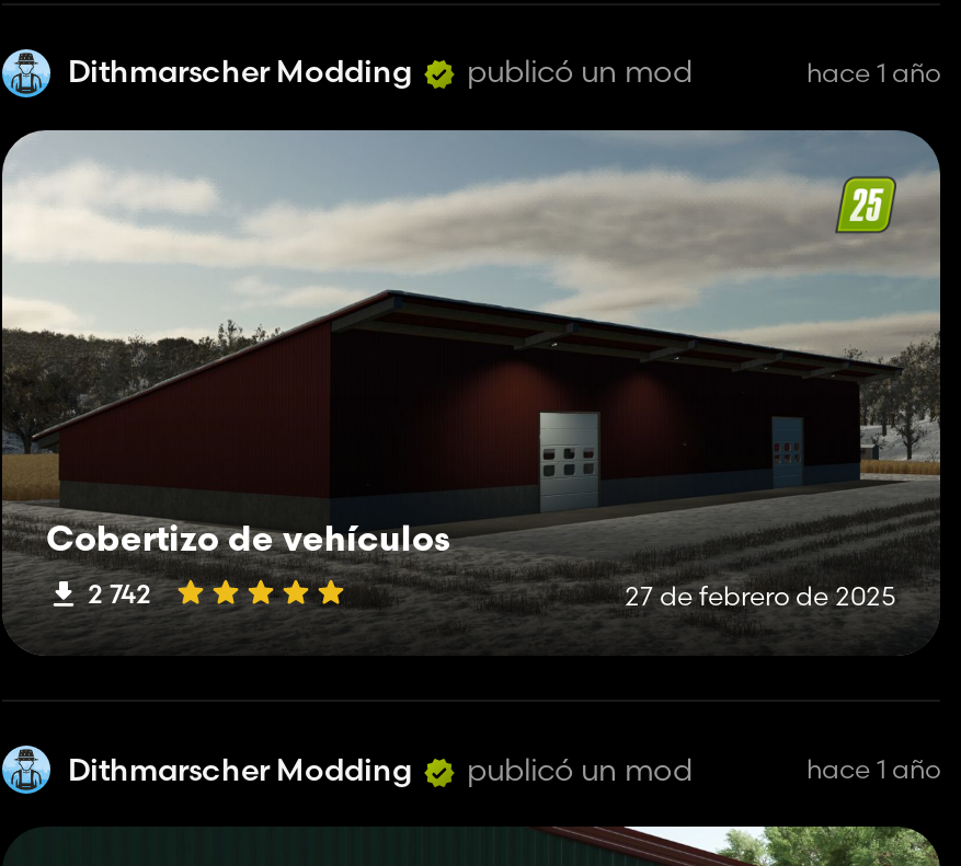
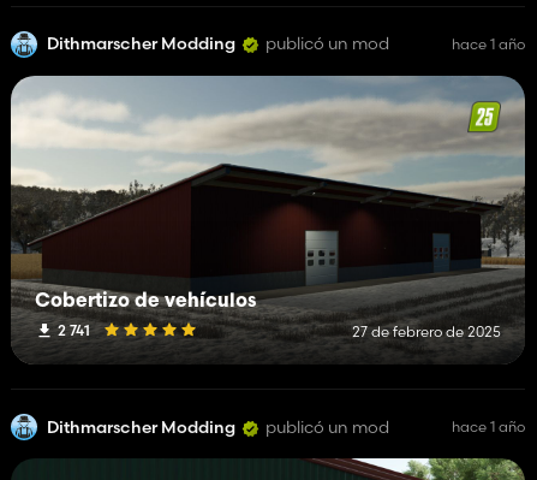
- 2 742
+ 2 741
